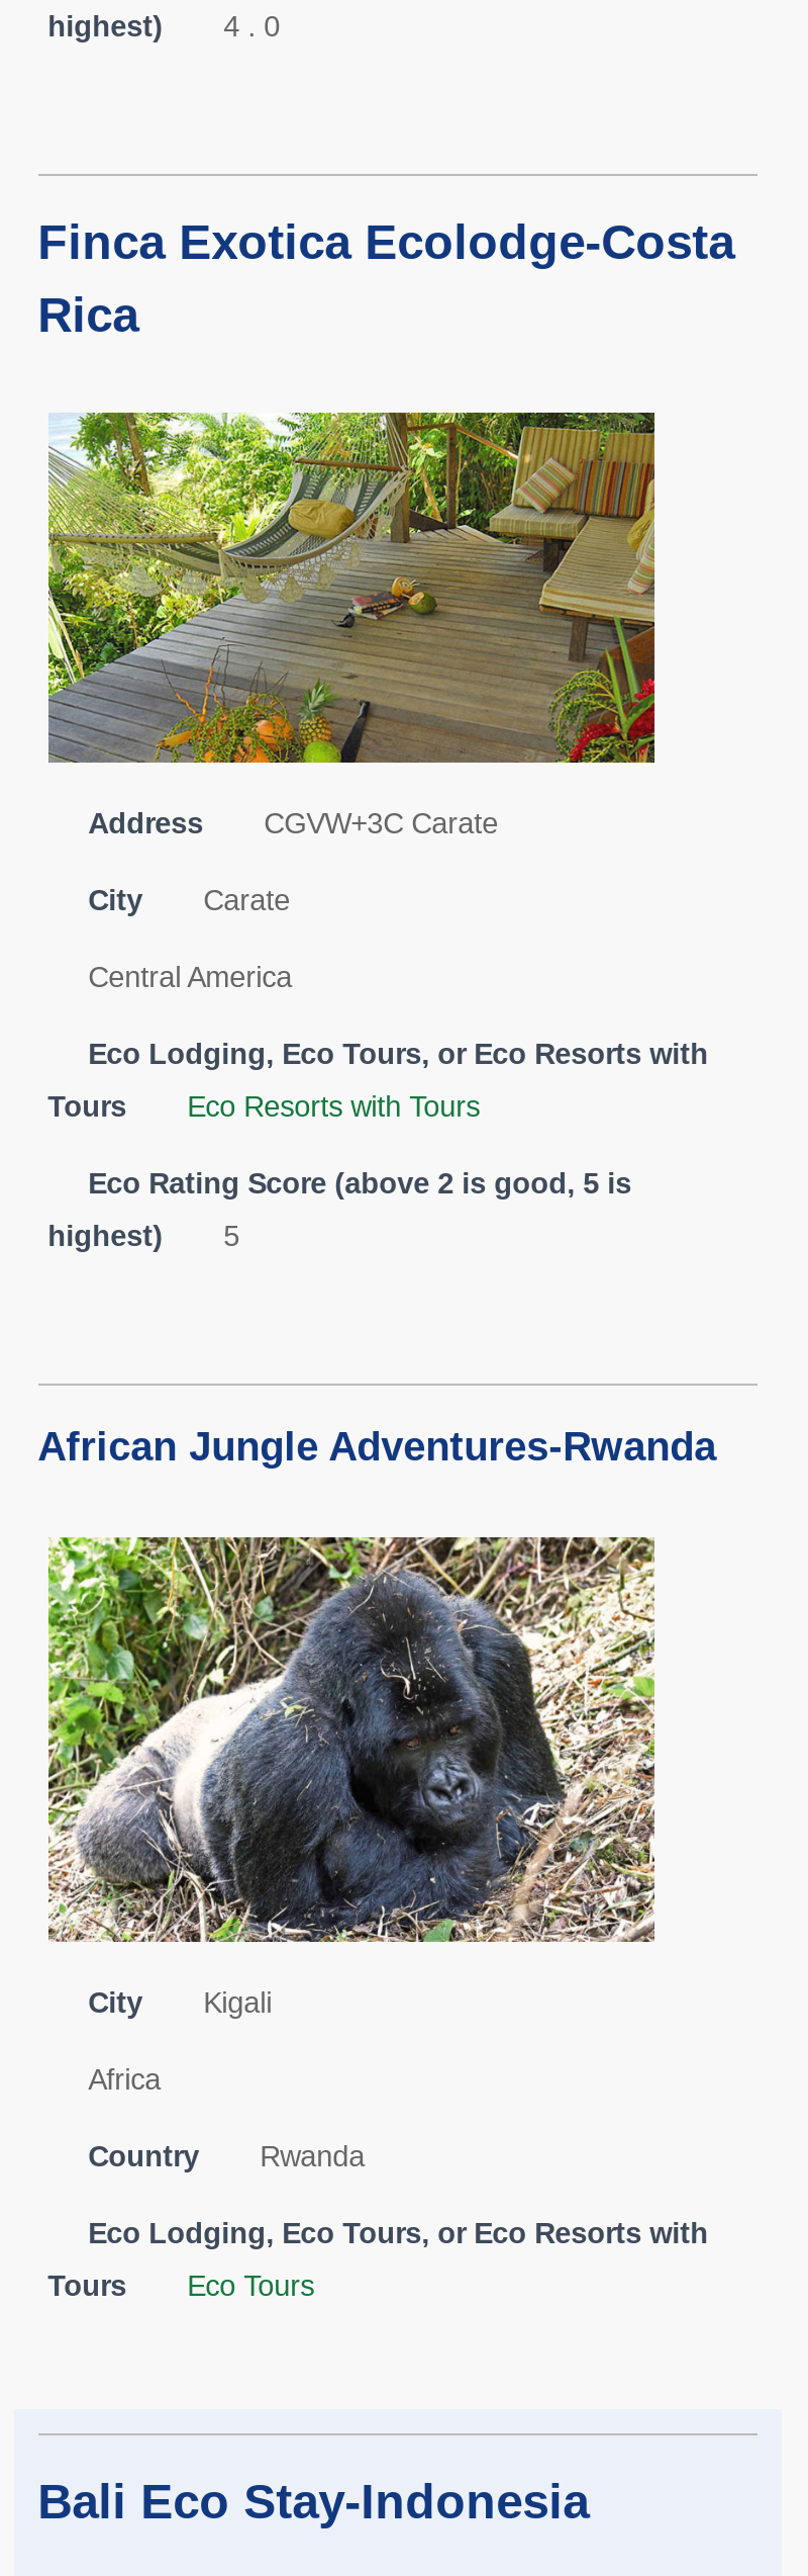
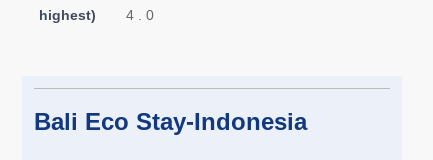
- Finca Exotica Ecolodge-Costa
- Rica

- [image]
- Address
- CGVW+3C Carate
- City
- Carate
- Central America
- Eco Lodging, Eco Tours, or Eco Resorts with
- Tours
- Eco Resorts with Tours
- Eco Rating Score (above 2 is good, 5 is
- highest)
- 5

- African Jungle Adventures-Rwanda

- [image]
- City
- Kigali
- Africa
- Country
- Rwanda
- Eco Lodging, Eco Tours, or Eco Resorts with
- Tours
- Eco Tours
